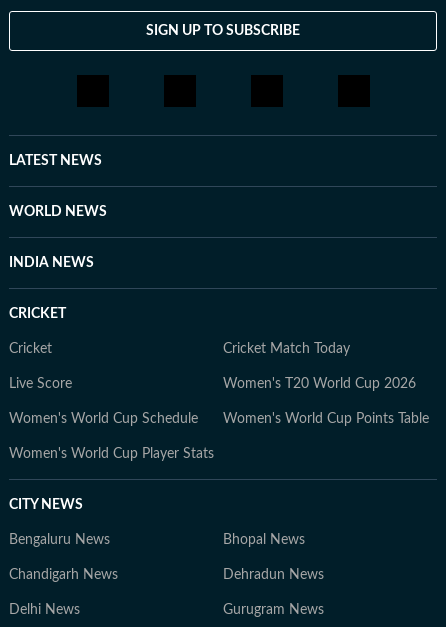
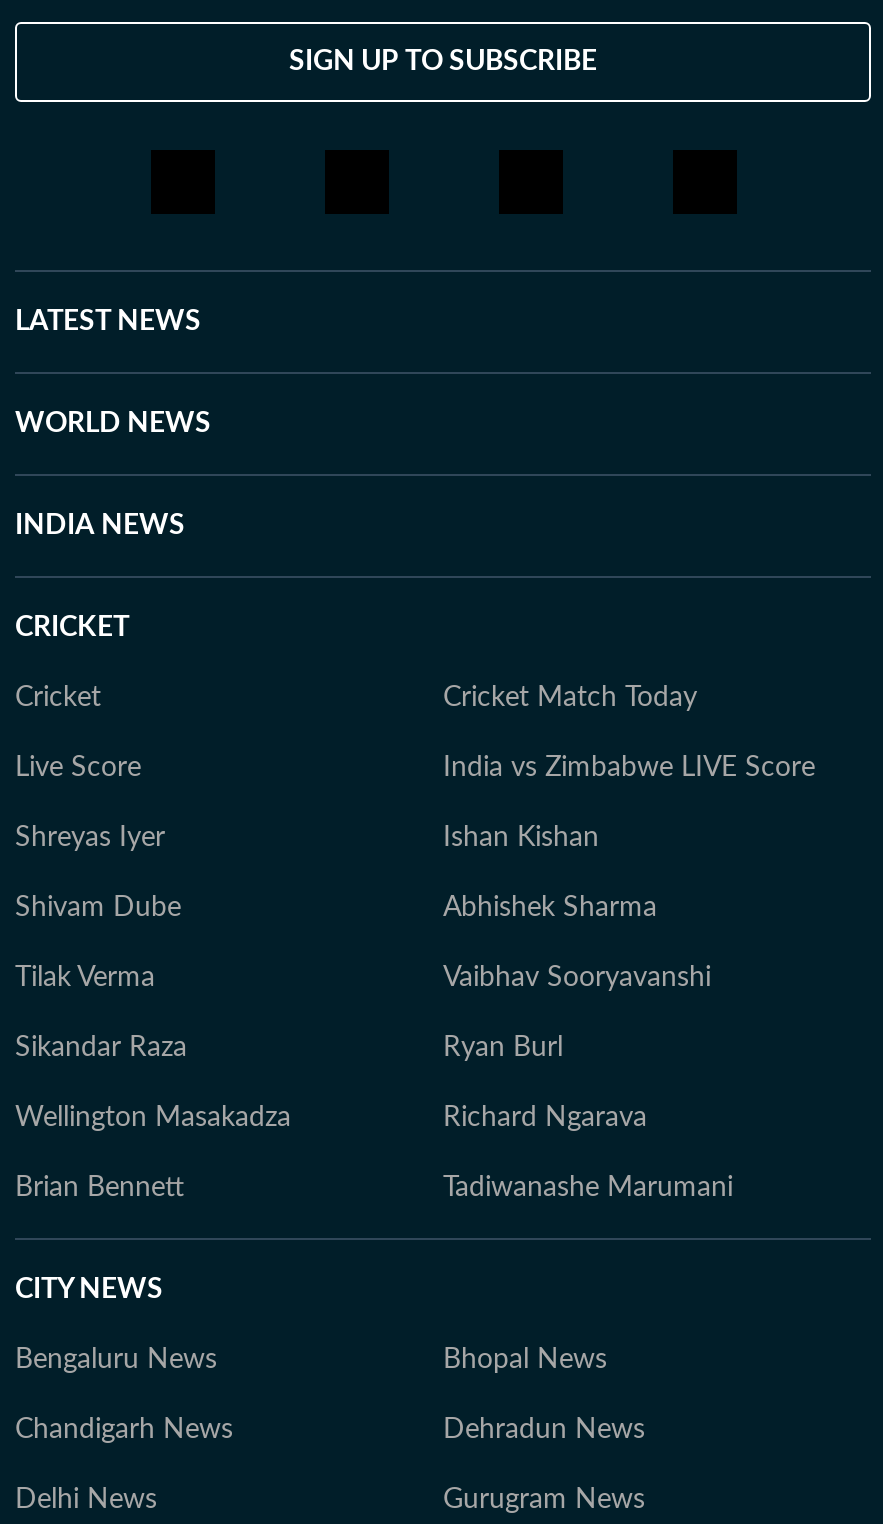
- Women's T20 World Cup 2026
- Women's World Cup Schedule
- Women's World Cup Points Table
- Women's World Cup Player Stats
+ India vs Zimbabwe LIVE Score
+ Shreyas Iyer
+ Ishan Kishan
+ Shivam Dube
+ Abhishek Sharma
+ Tilak Verma
+ Vaibhav Sooryavanshi
+ Sikandar Raza
+ Ryan Burl
+ Wellington Masakadza
+ Richard Ngarava
+ Brian Bennett
+ Tadiwanashe Marumani
